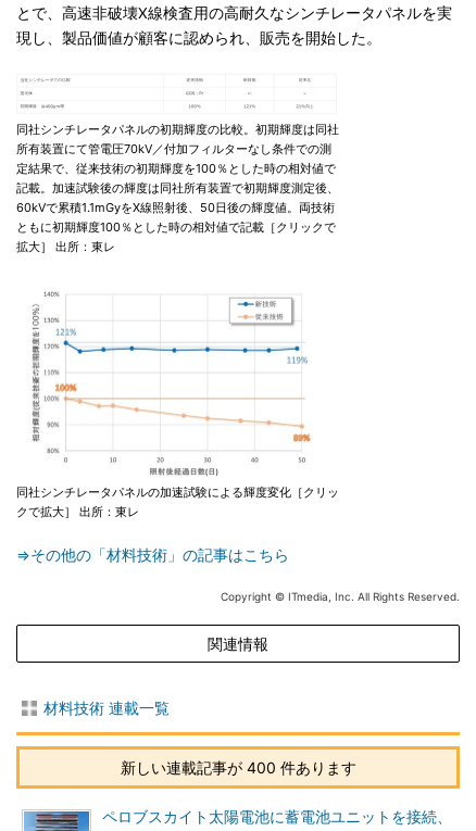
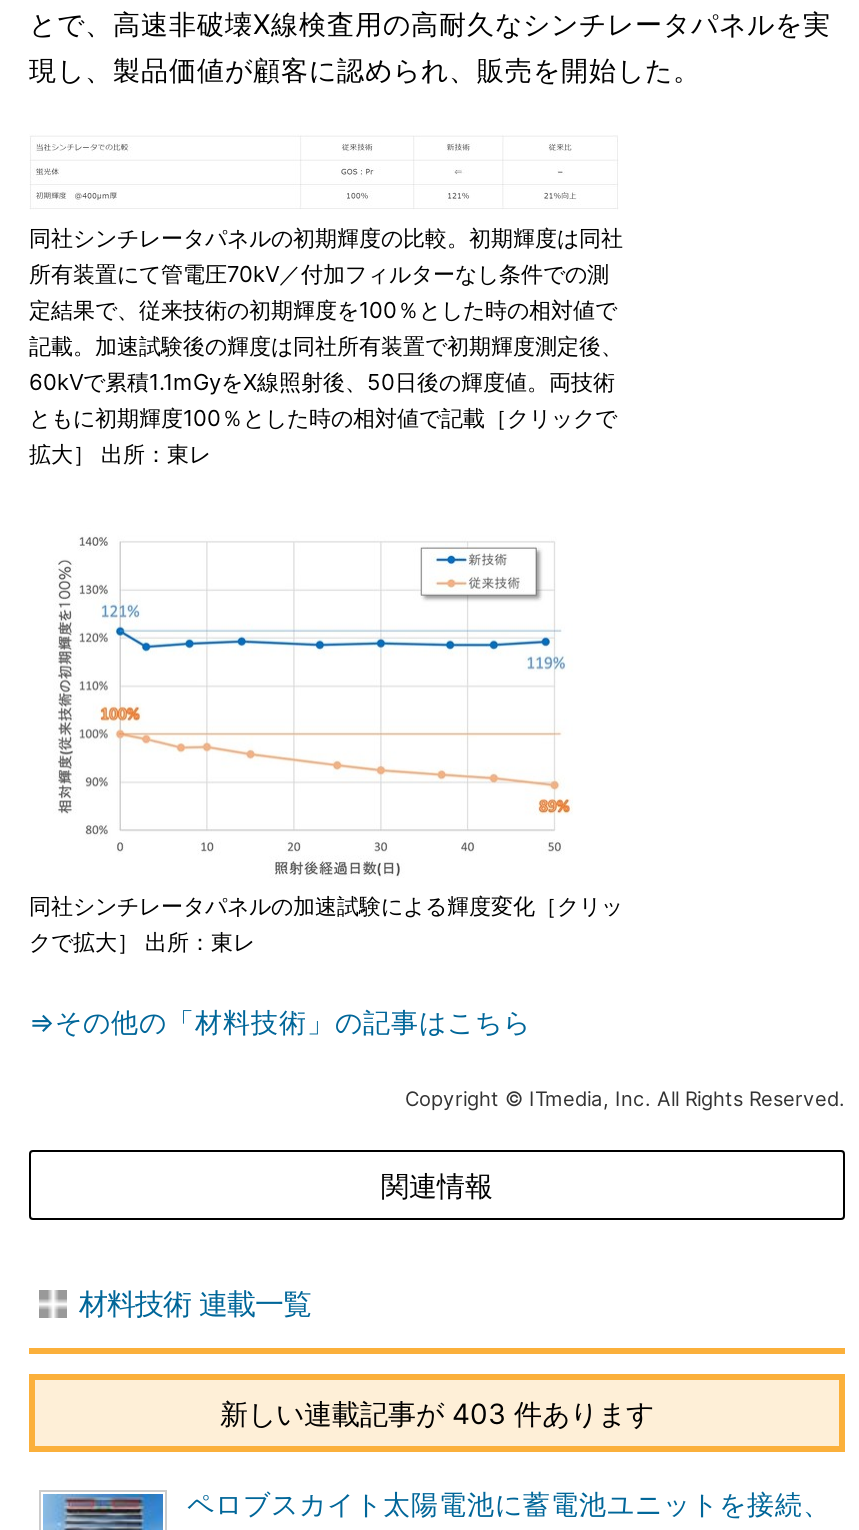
- 新しい連載記事が 400 件あります
+ 新しい連載記事が 403 件あります
